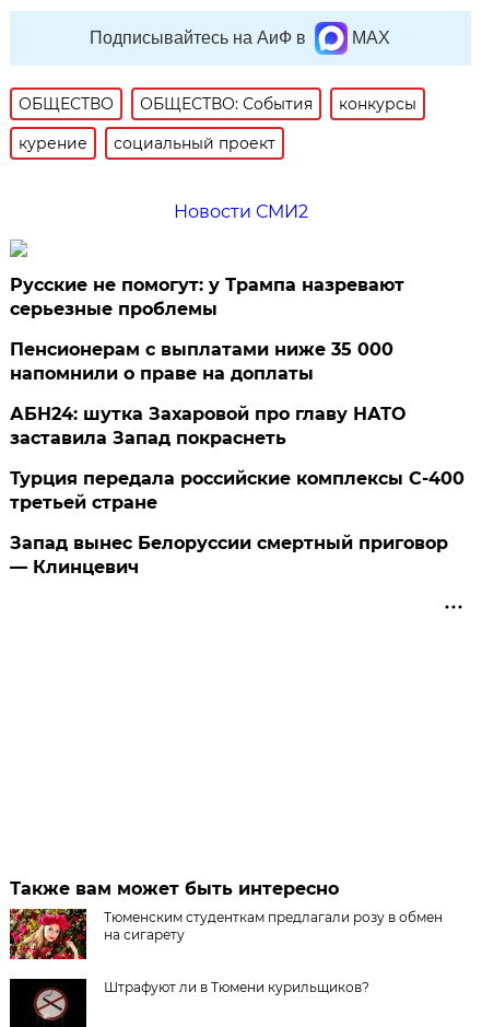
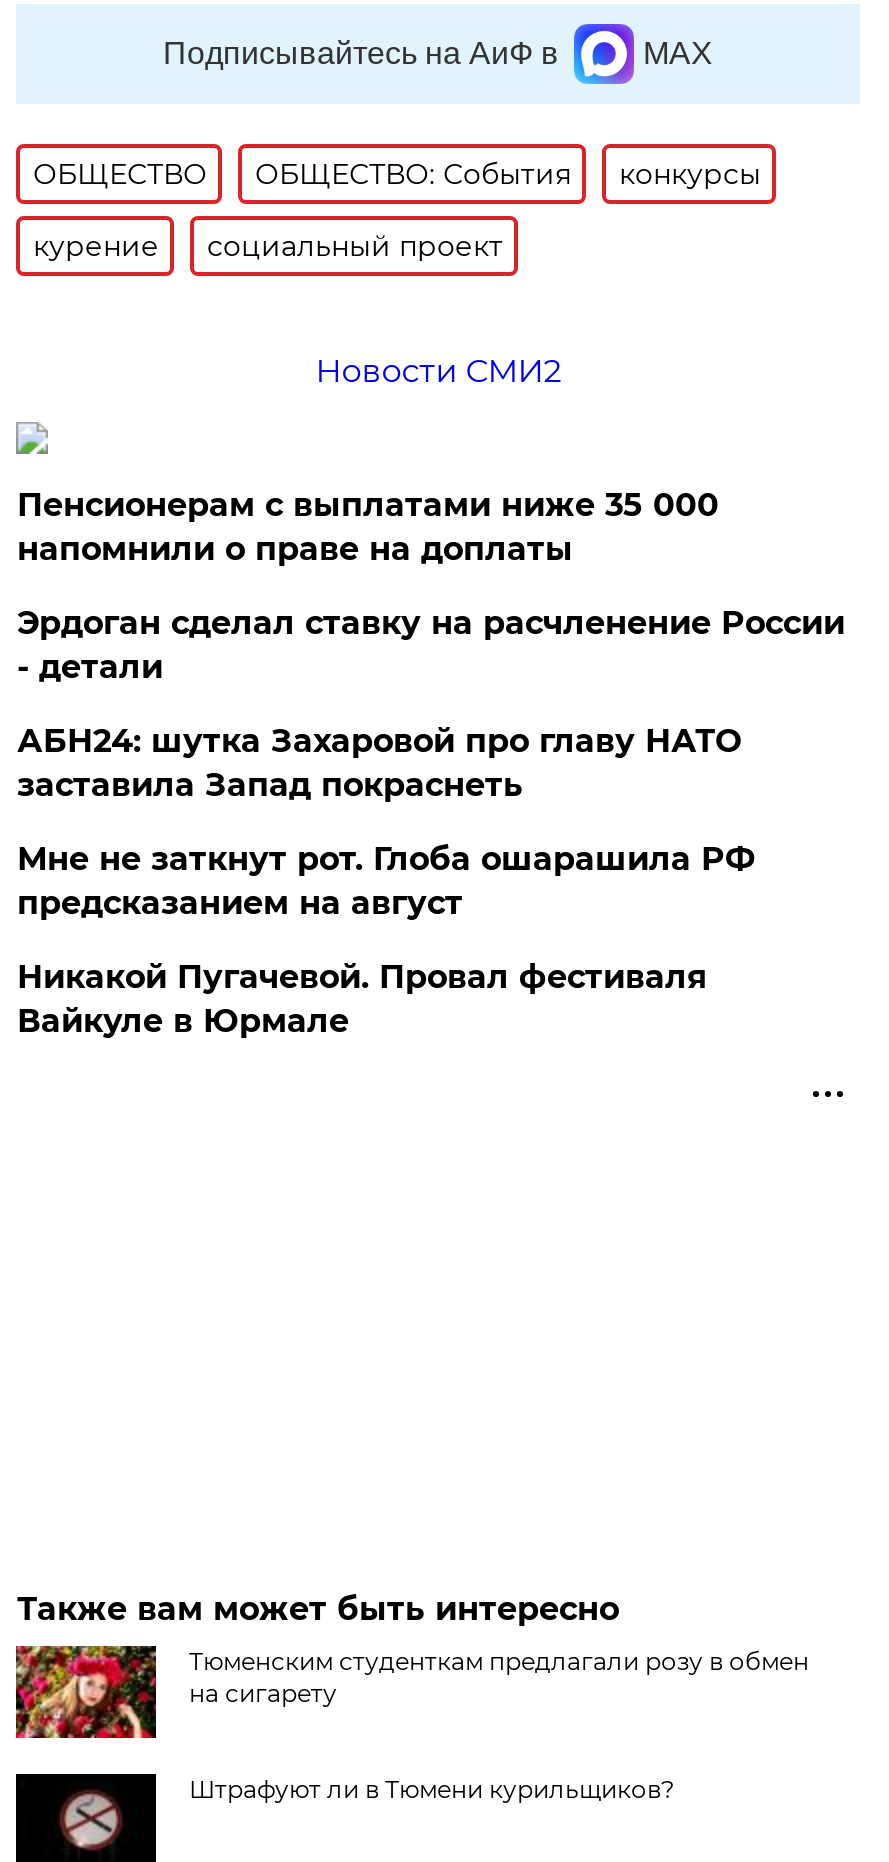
- Русские не помогут: у Трампа назревают
- серьезные проблемы

moved up: Пенсионерам с выплатами ниже 35 000 | напомнили о праве на доплаты

+ Эрдоган сделал ставку на расчленение России
+ - детали

- Турция передала российские комплексы С-400
- третьей стране
+ Мне не заткнут рот. Глоба ошарашила РФ
+ предсказанием на август

- Запад вынес Белоруссии смертный приговор
- — Клинцевич
+ Никакой Пугачевой. Провал фестиваля
+ Вайкуле в Юрмале
